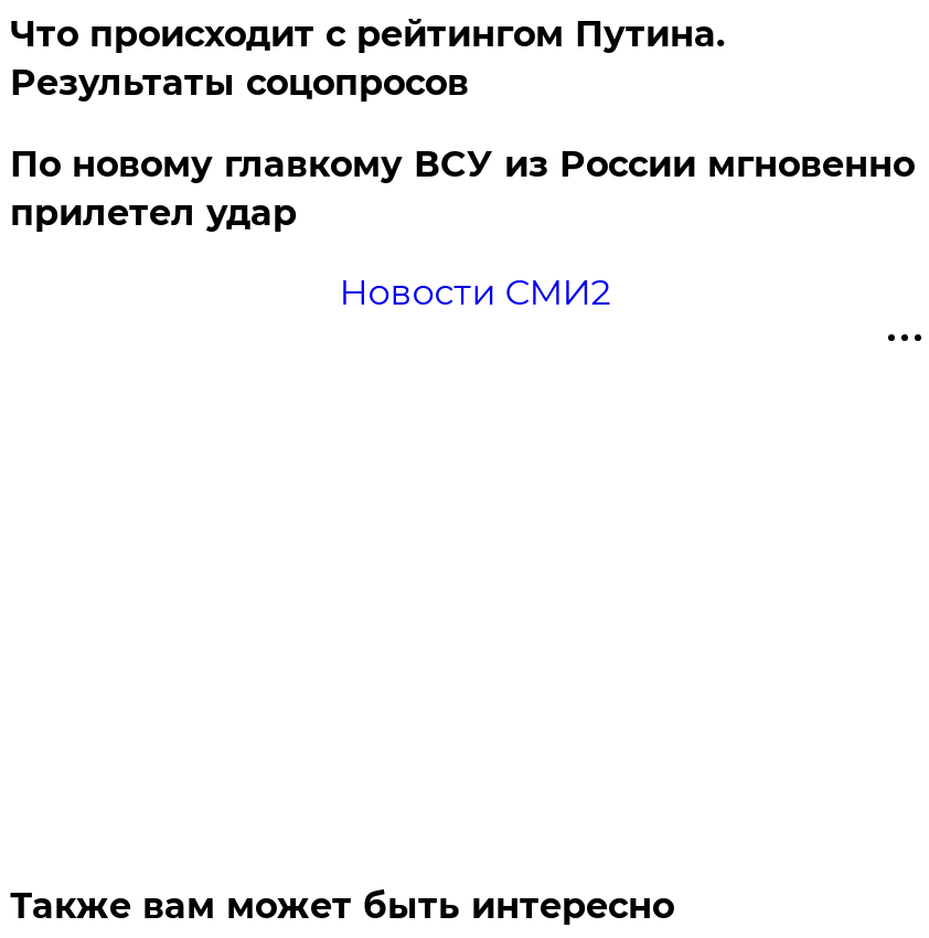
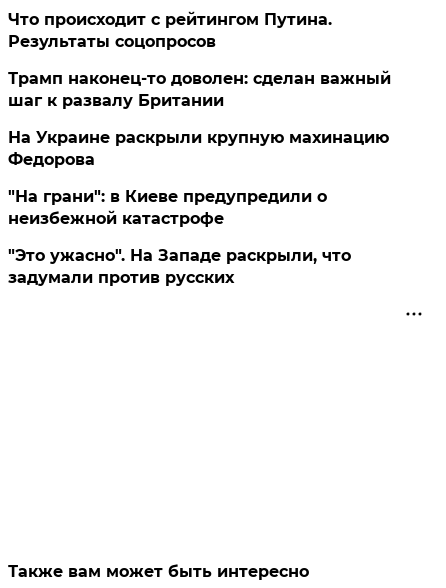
- По новому главкому ВСУ из России мгновенно
- прилетел удар
- Новости СМИ2
+ Трамп наконец-то доволен: сделан важный
+ шаг к развалу Британии
+ На Украине раскрыли крупную махинацию
+ Федорова
+ "На грани": в Киеве предупредили о
+ неизбежной катастрофе
+ "Это ужасно". На Западе раскрыли, что
+ задумали против русских
